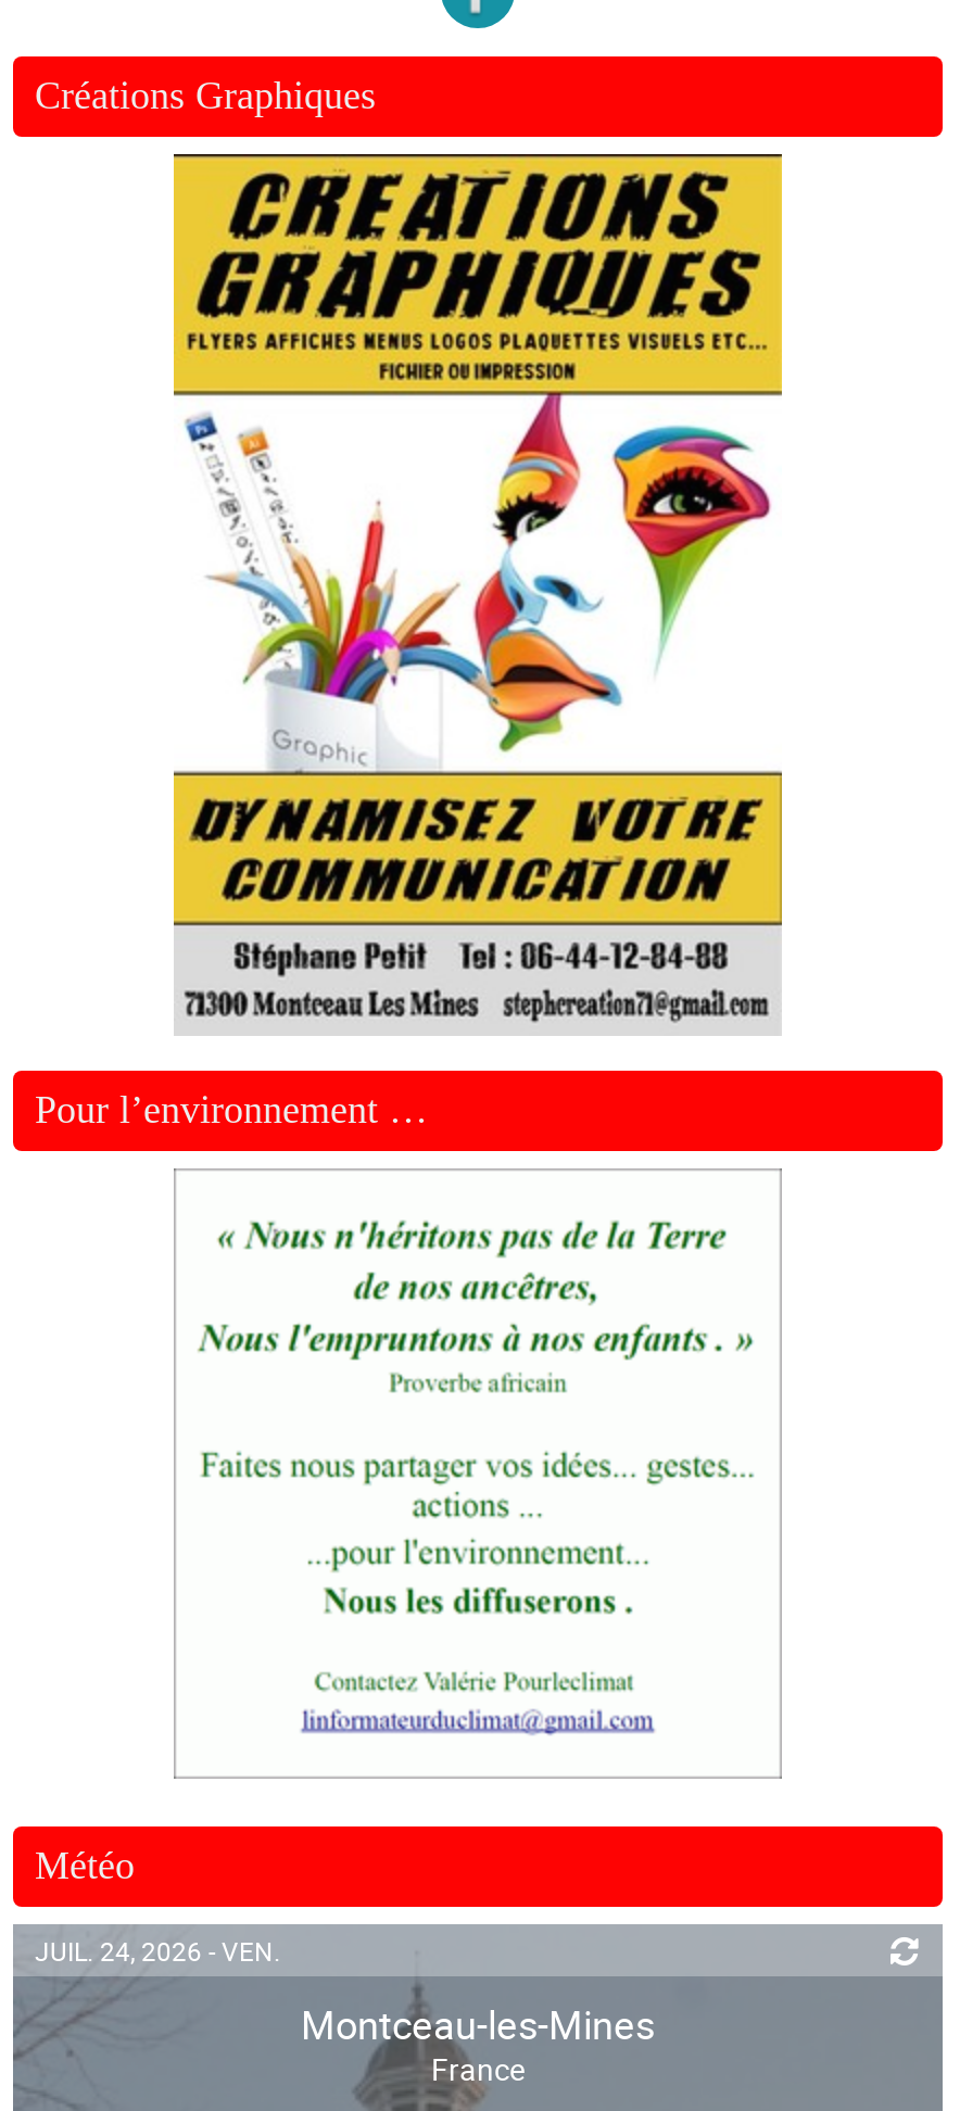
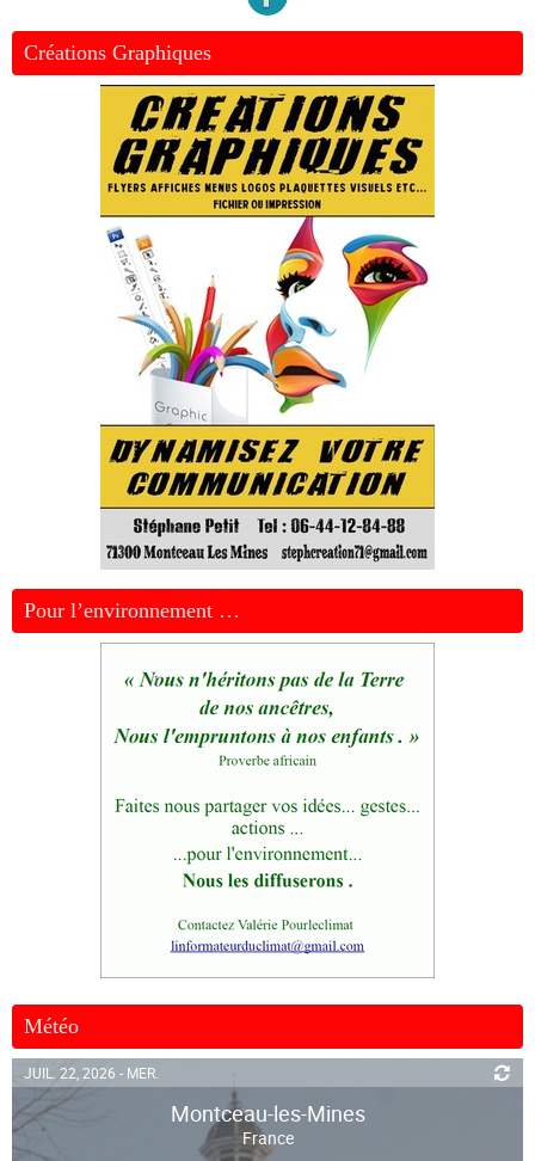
- JUIL. 24, 2026 - VEN.
+ JUIL. 22, 2026 - MER.
